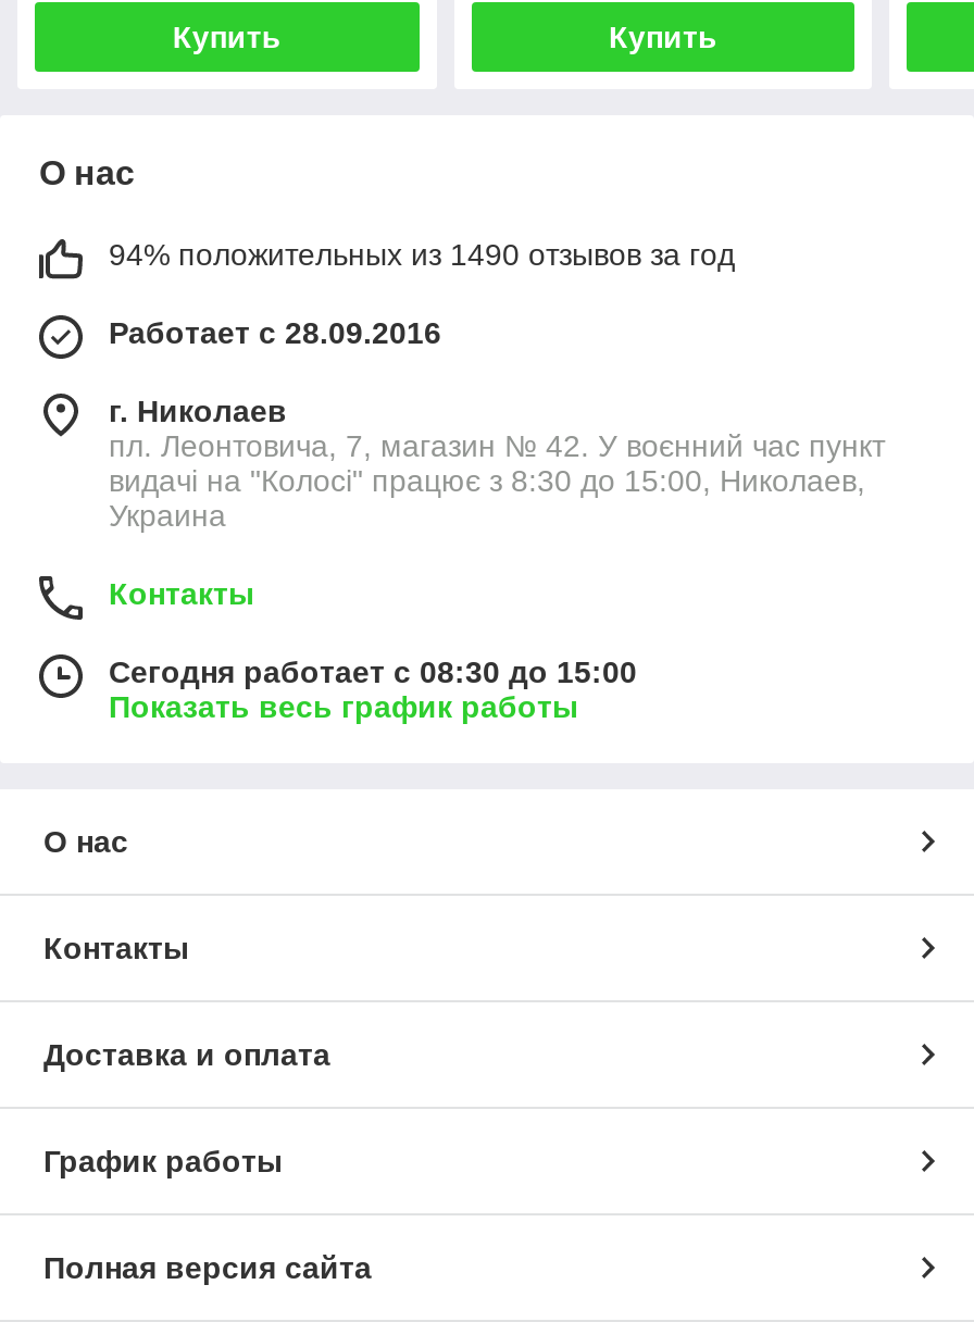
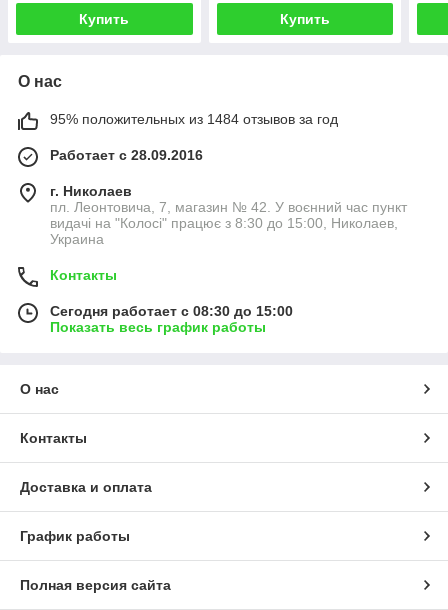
- 94% положительных из 1490 отзывов за год
+ 95% положительных из 1484 отзывов за год
